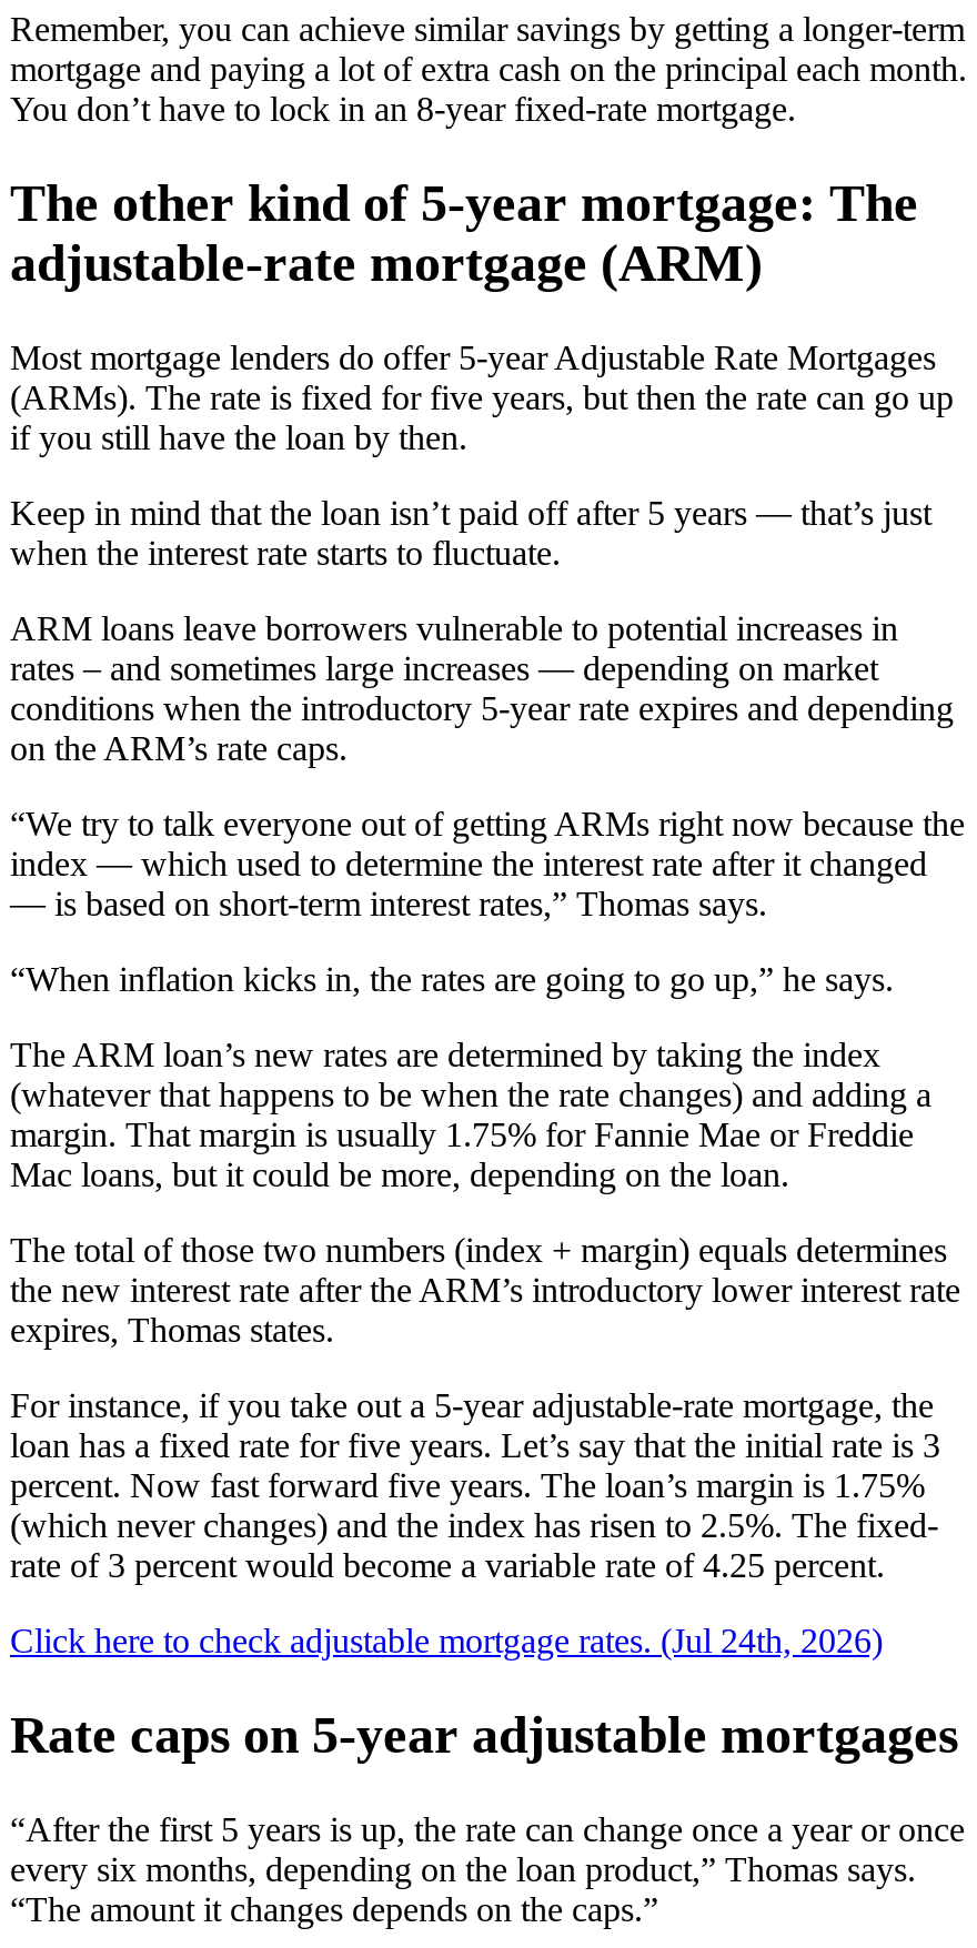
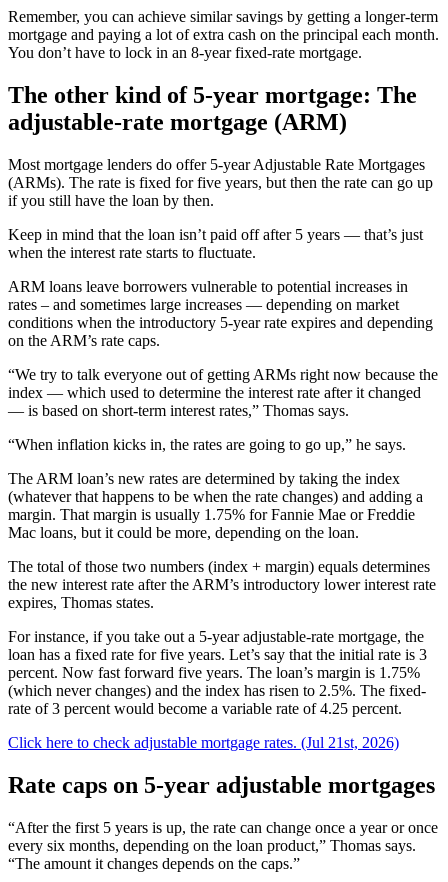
- Click here to check adjustable mortgage rates. (Jul 24th, 2026)
+ Click here to check adjustable mortgage rates. (Jul 21st, 2026)
